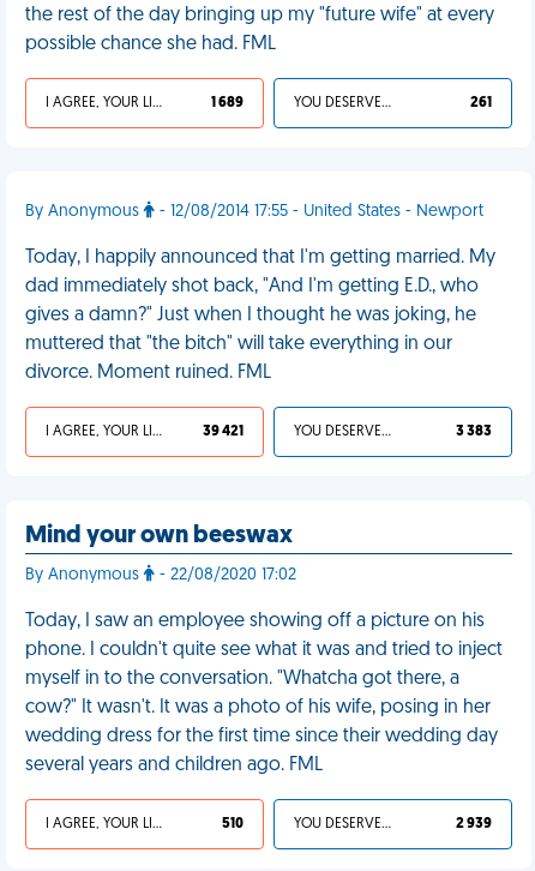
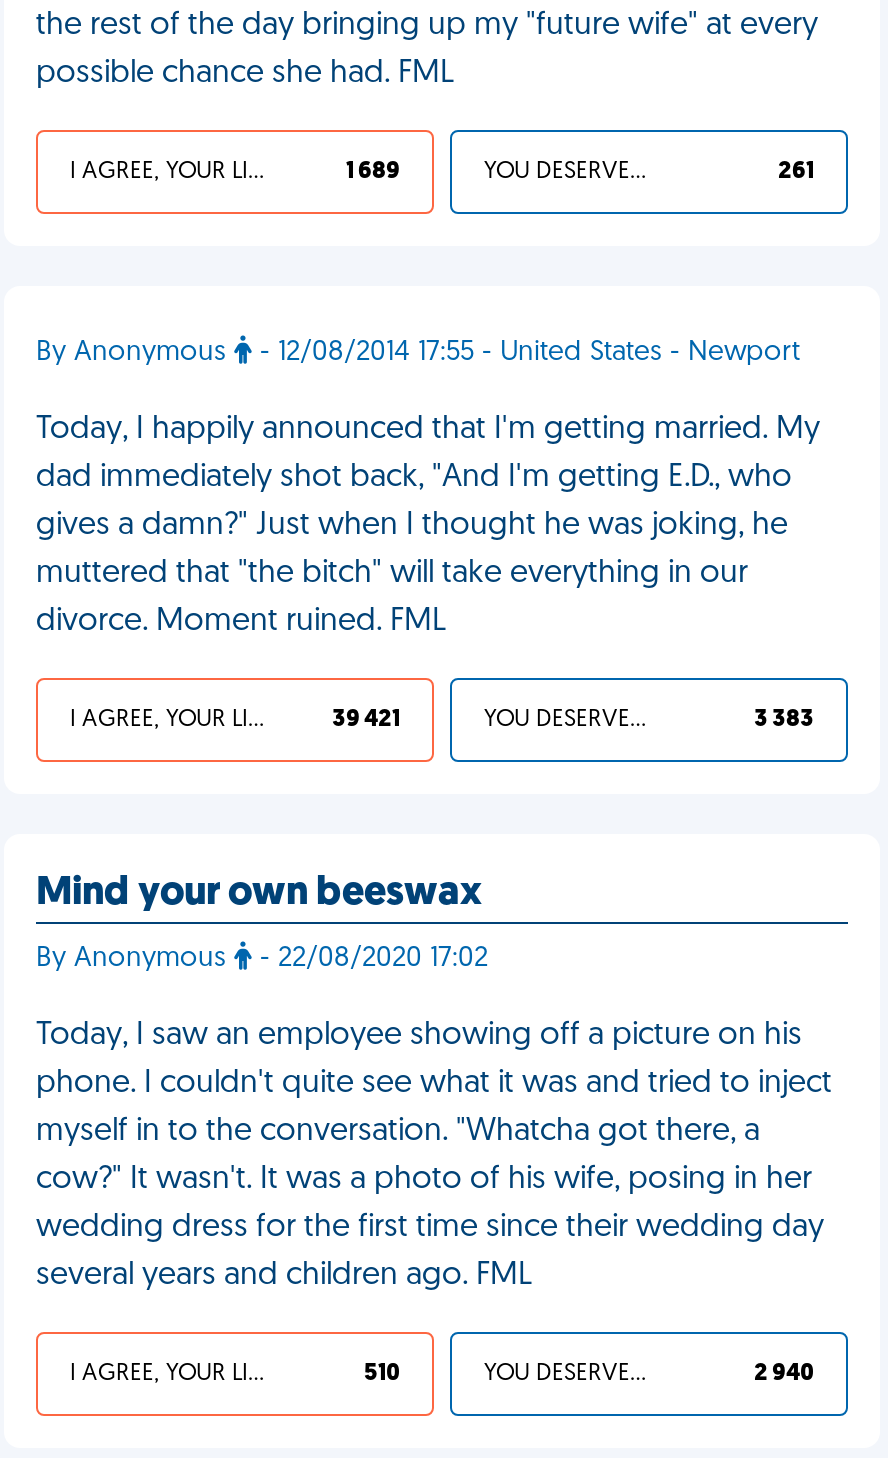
- 2 939
+ 2 940
